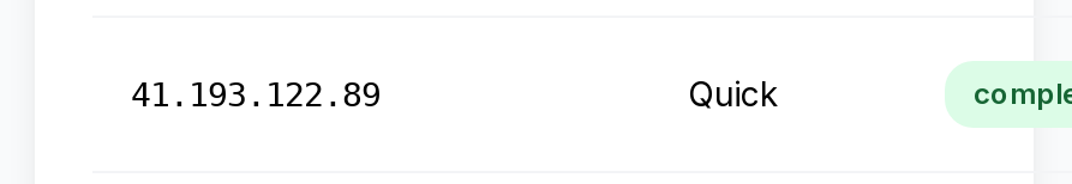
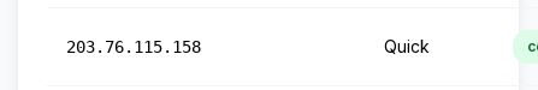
- 41.193.122.89
+ 203.76.115.158
